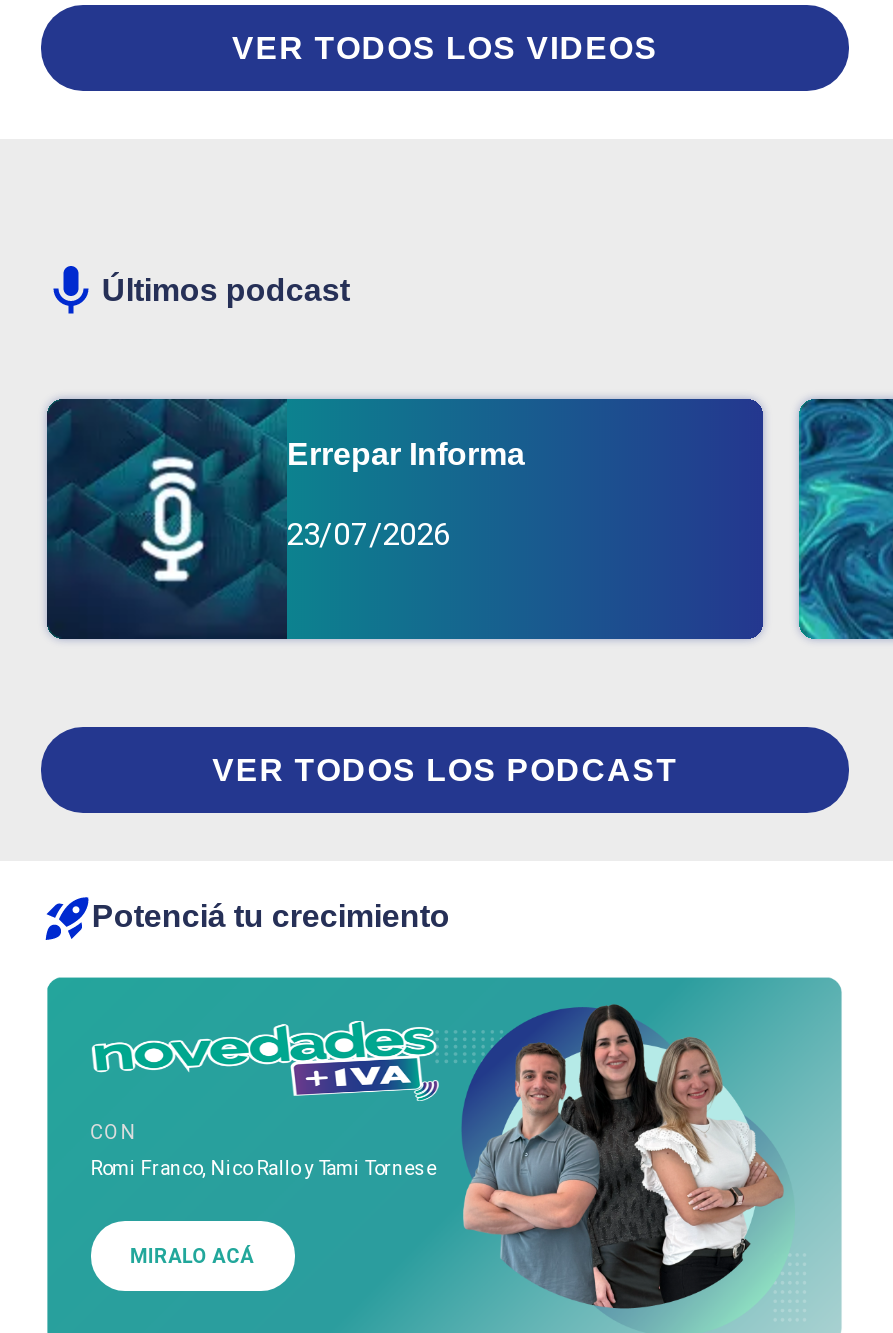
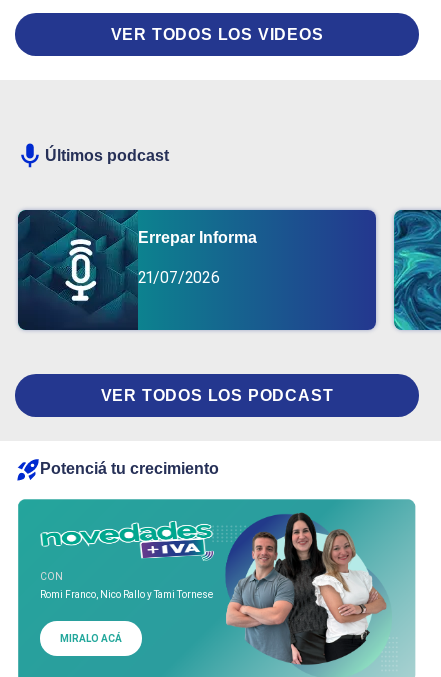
- 23/07/2026
+ 21/07/2026
